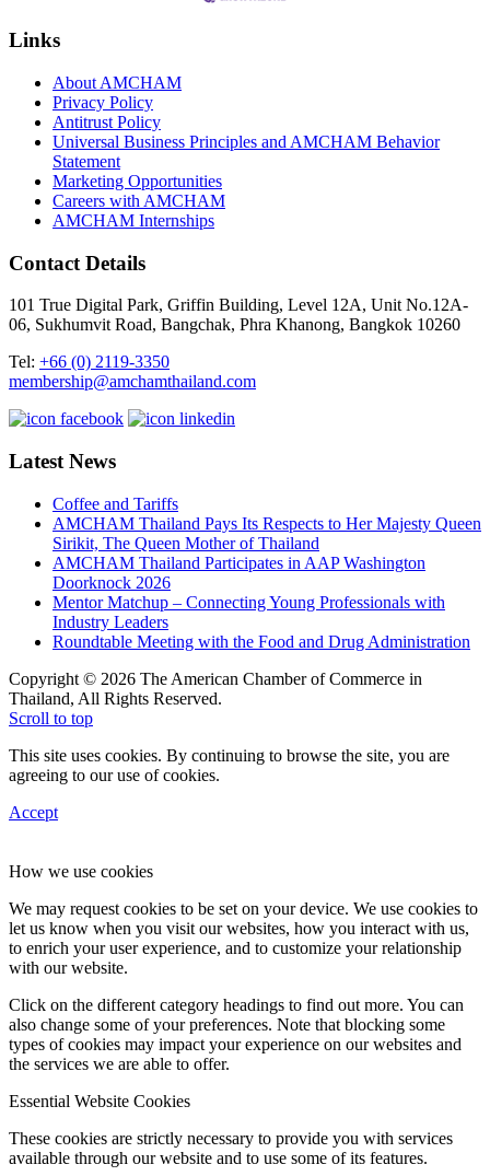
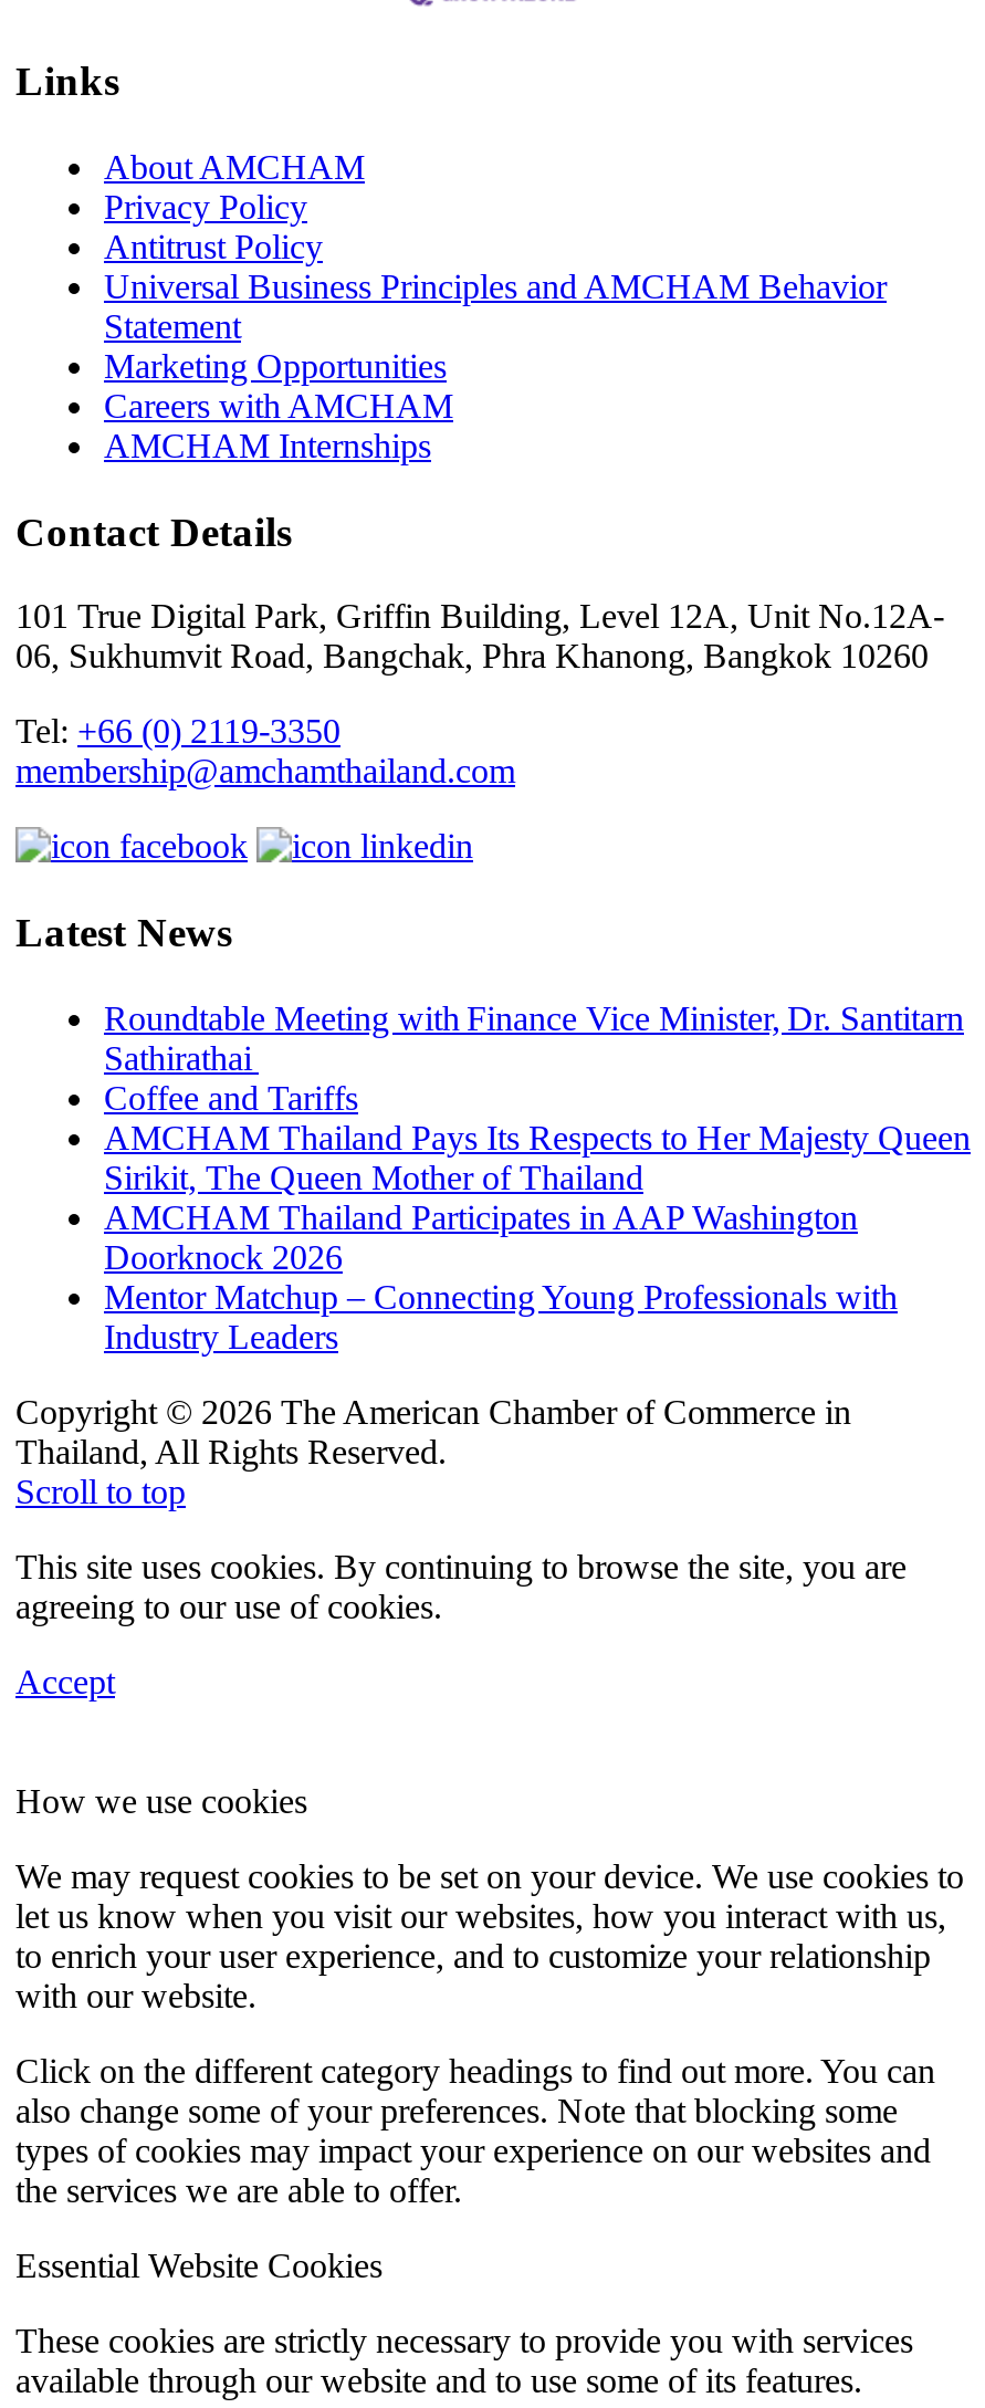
+ Roundtable Meeting with Finance Vice Minister, Dr. Santitarn
+ Sathirathai

moved down: Coffee and Tariffs | AMCHAM Thailand Pays Its Respects to Her Majesty Queen | Sirikit, The Queen Mother of Thailand | AMCHAM Thailand Participates in AAP Washington | Doorknock 2026 | Mentor Matchup – Connecting Young Professionals with | Industry Leaders

- Roundtable Meeting with the Food and Drug Administration
